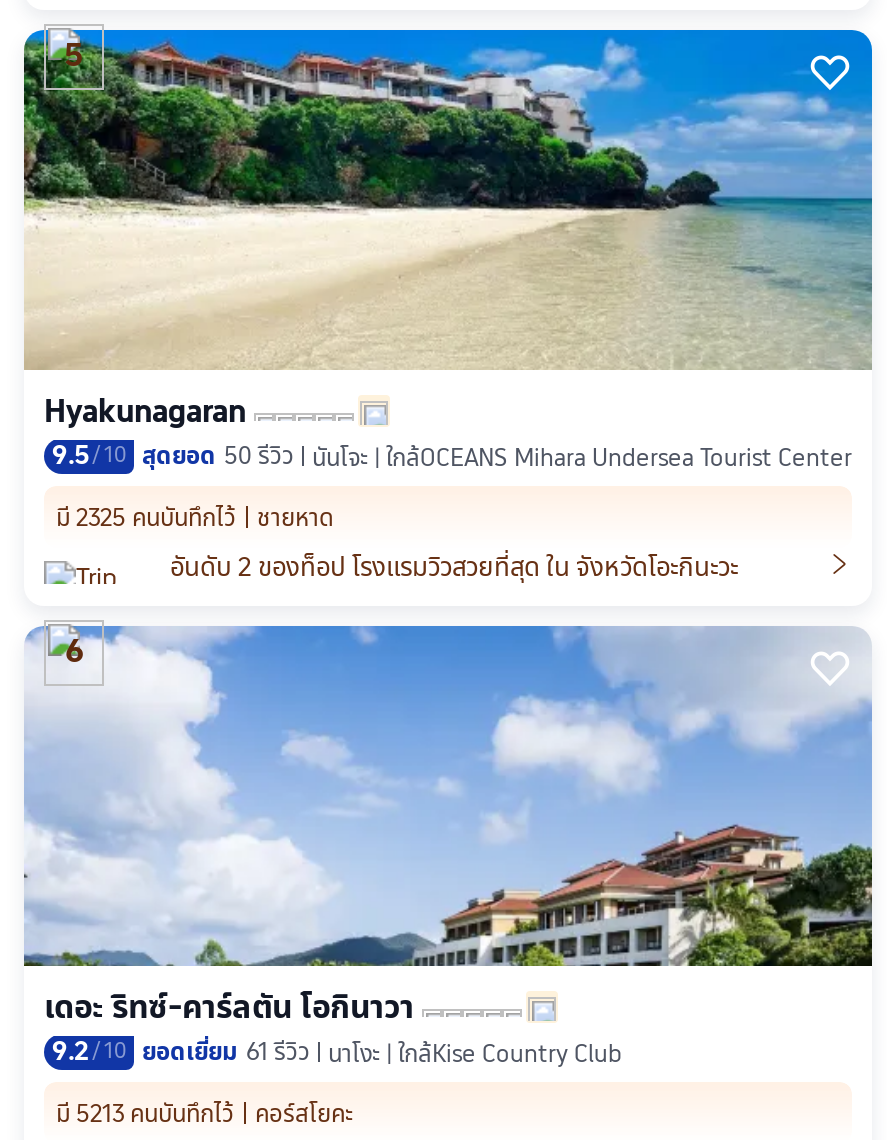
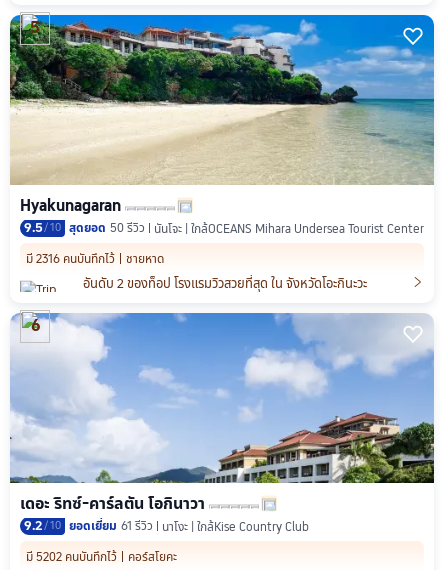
- มี 2325 คนบันทึกไว้
+ มี 2316 คนบันทึกไว้

- มี 5213 คนบันทึกไว้
+ มี 5202 คนบันทึกไว้
